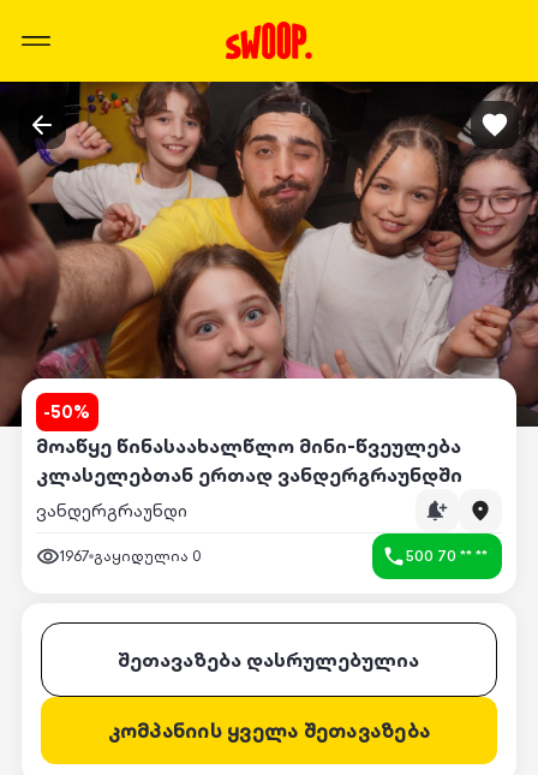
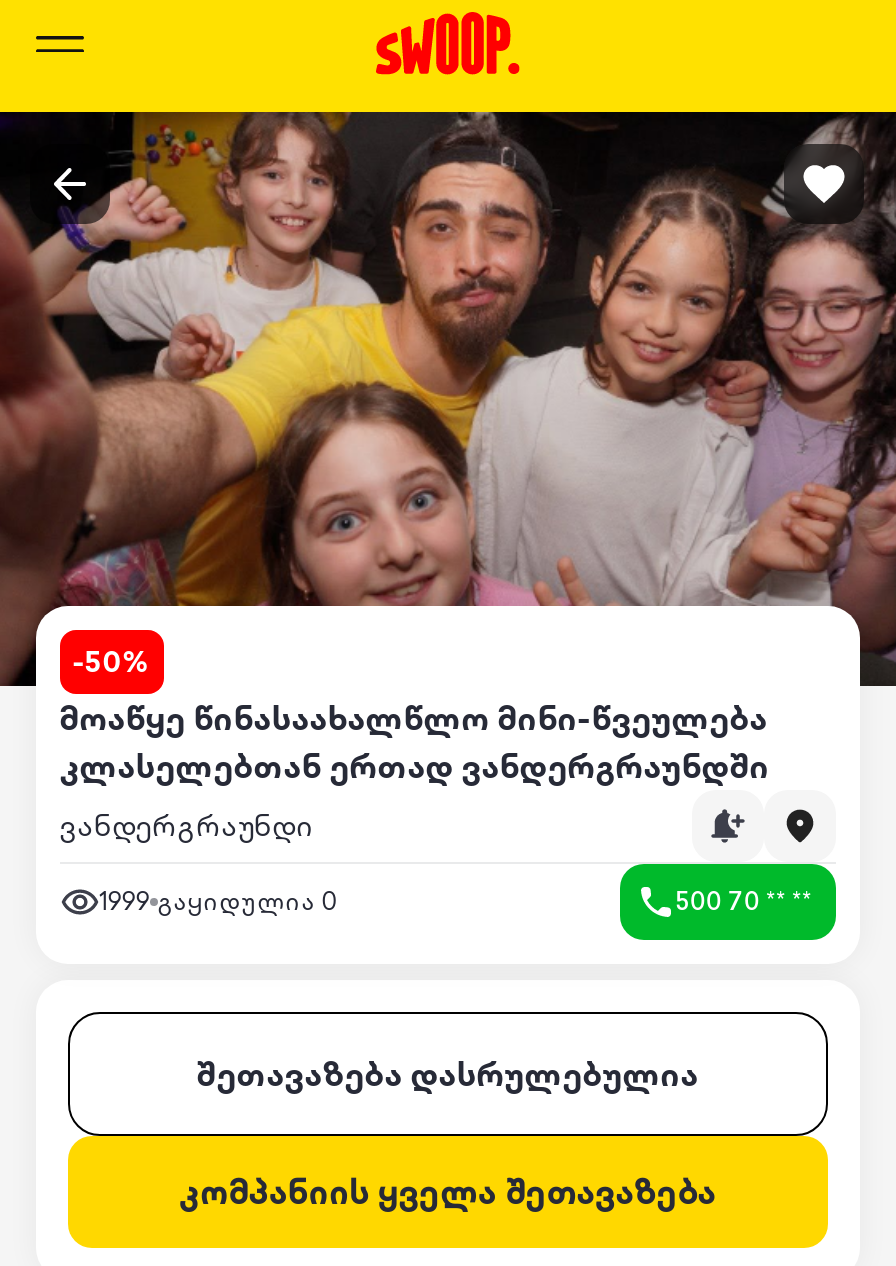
- 1967 გაყიდულია 0
+ 1999 გაყიდულია 0
